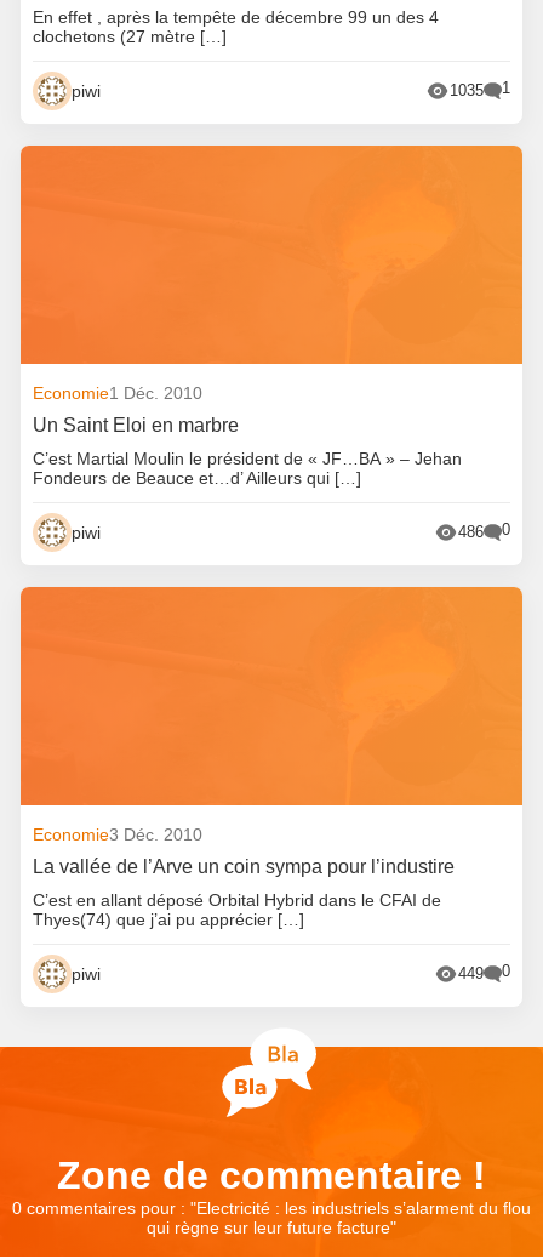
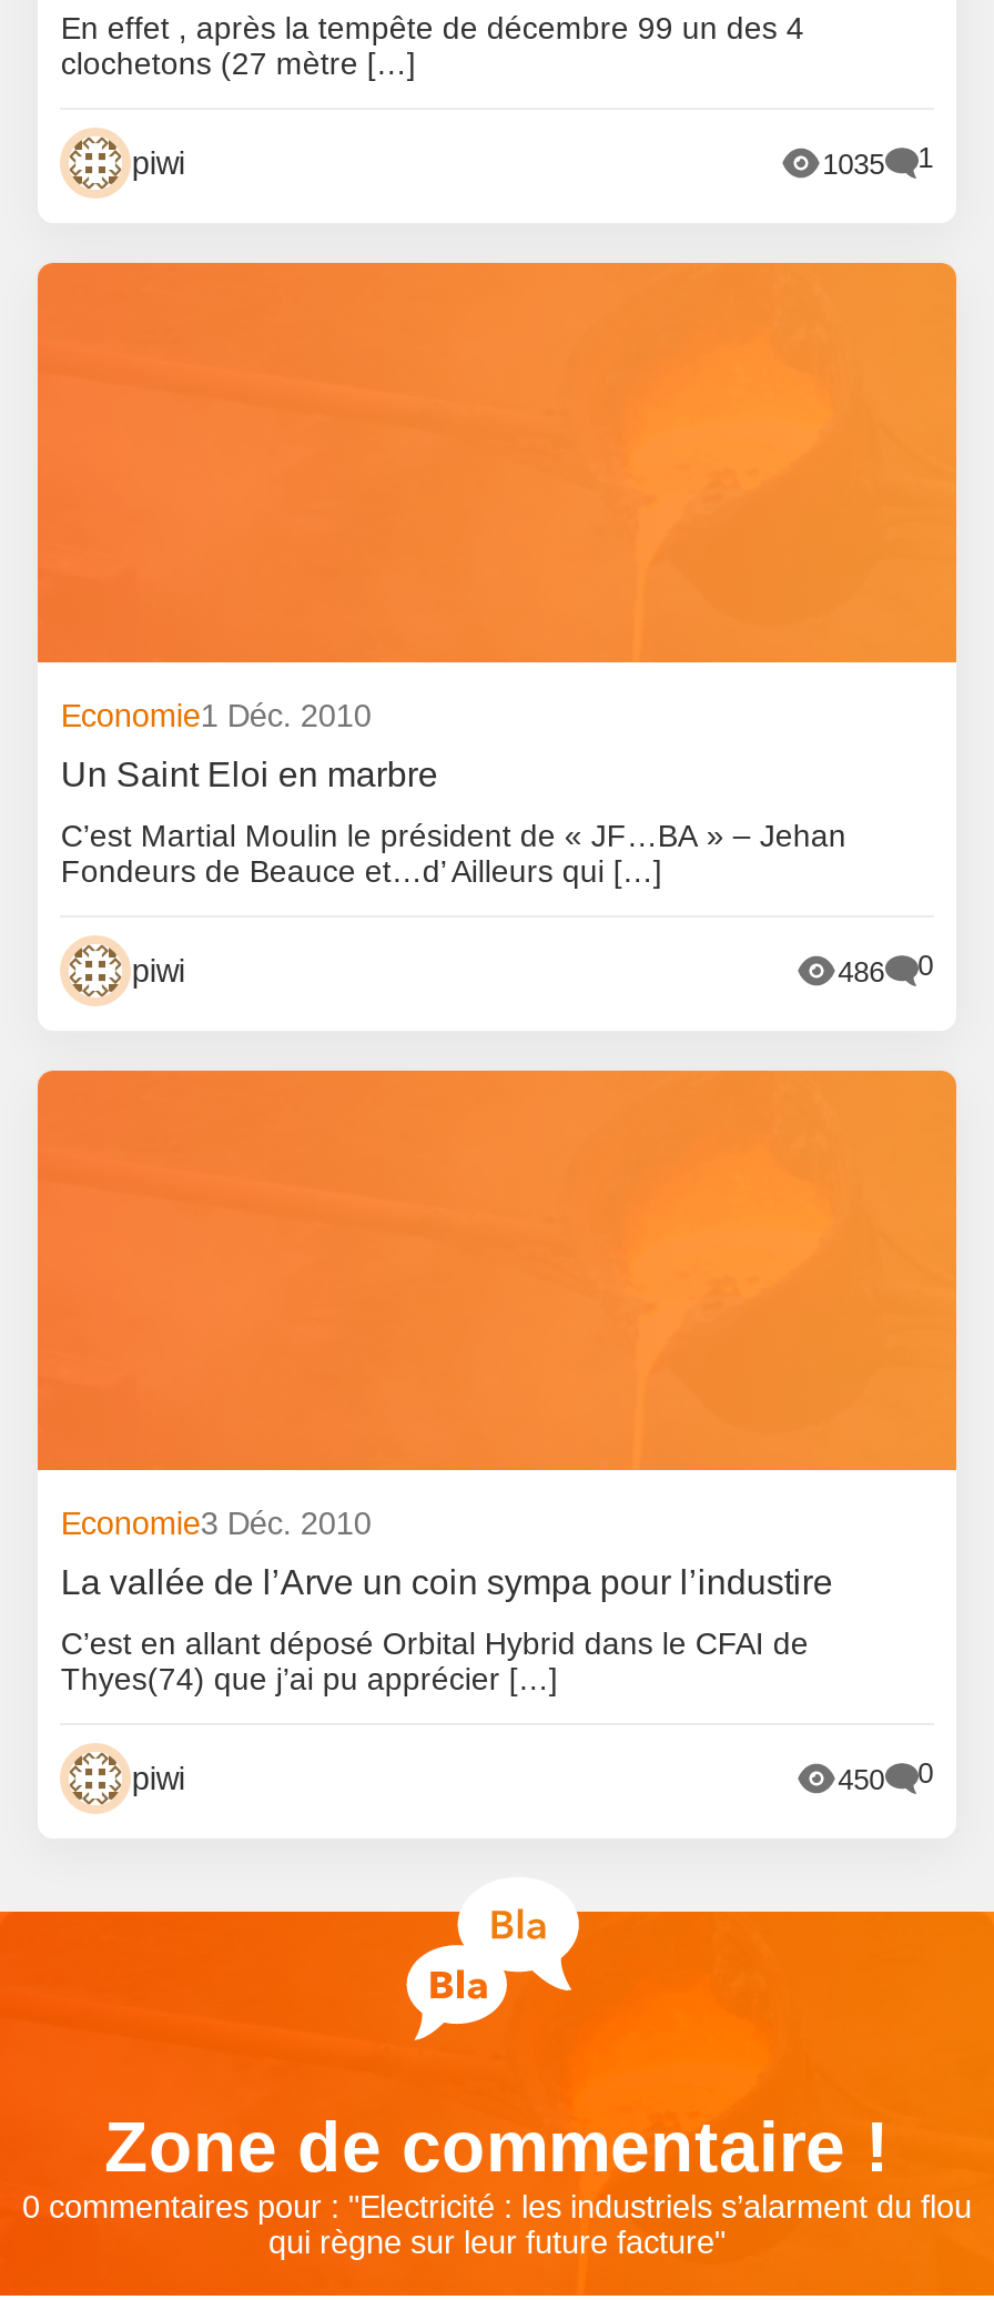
- 449 0
+ 450 0
